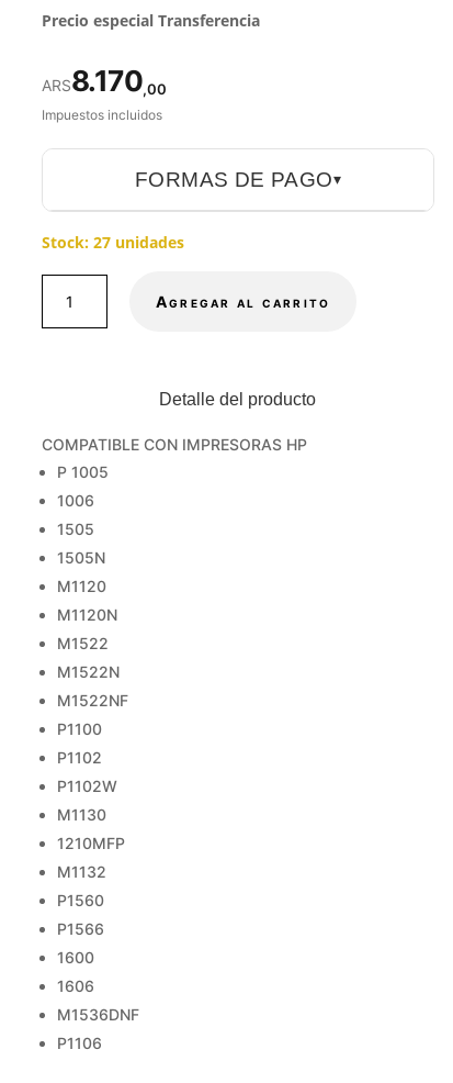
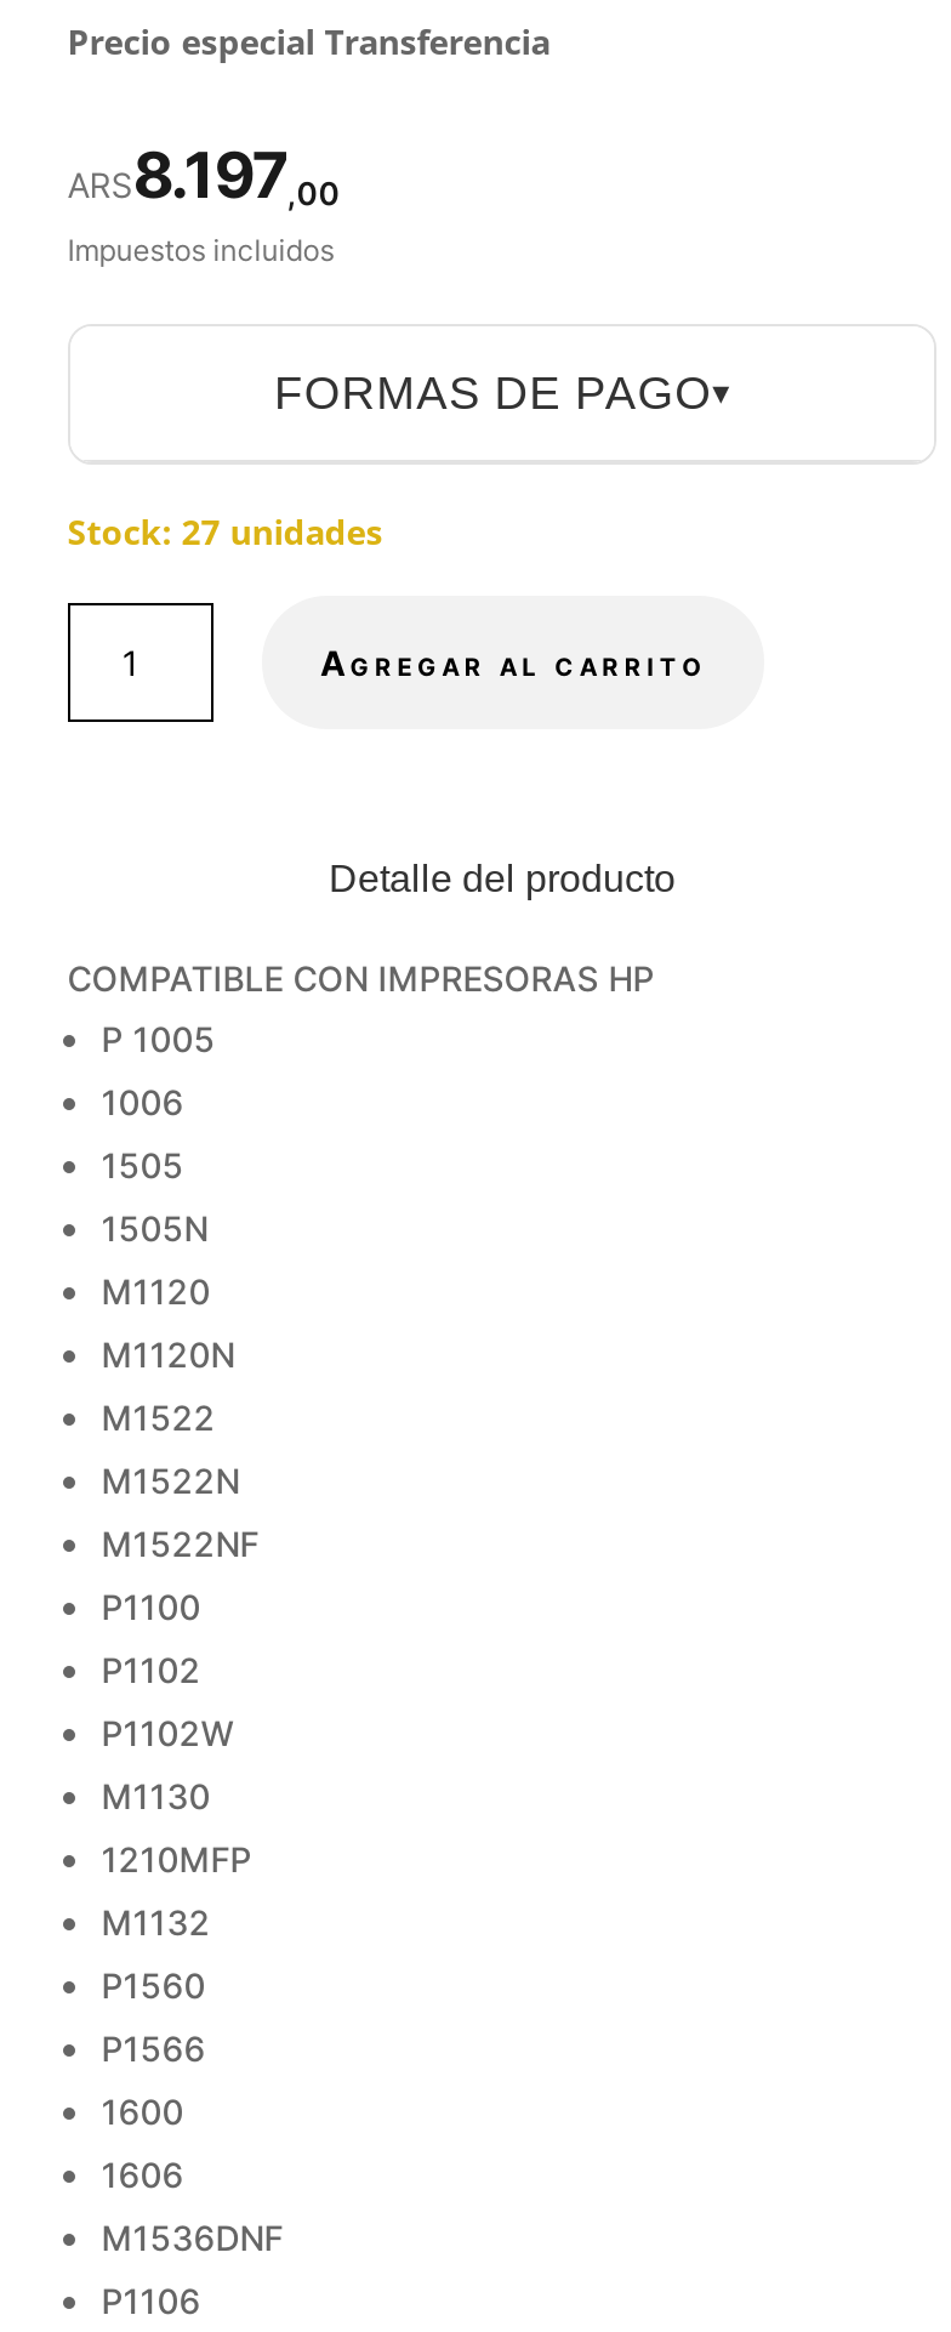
- ARS8.170,00
+ ARS8.197,00
